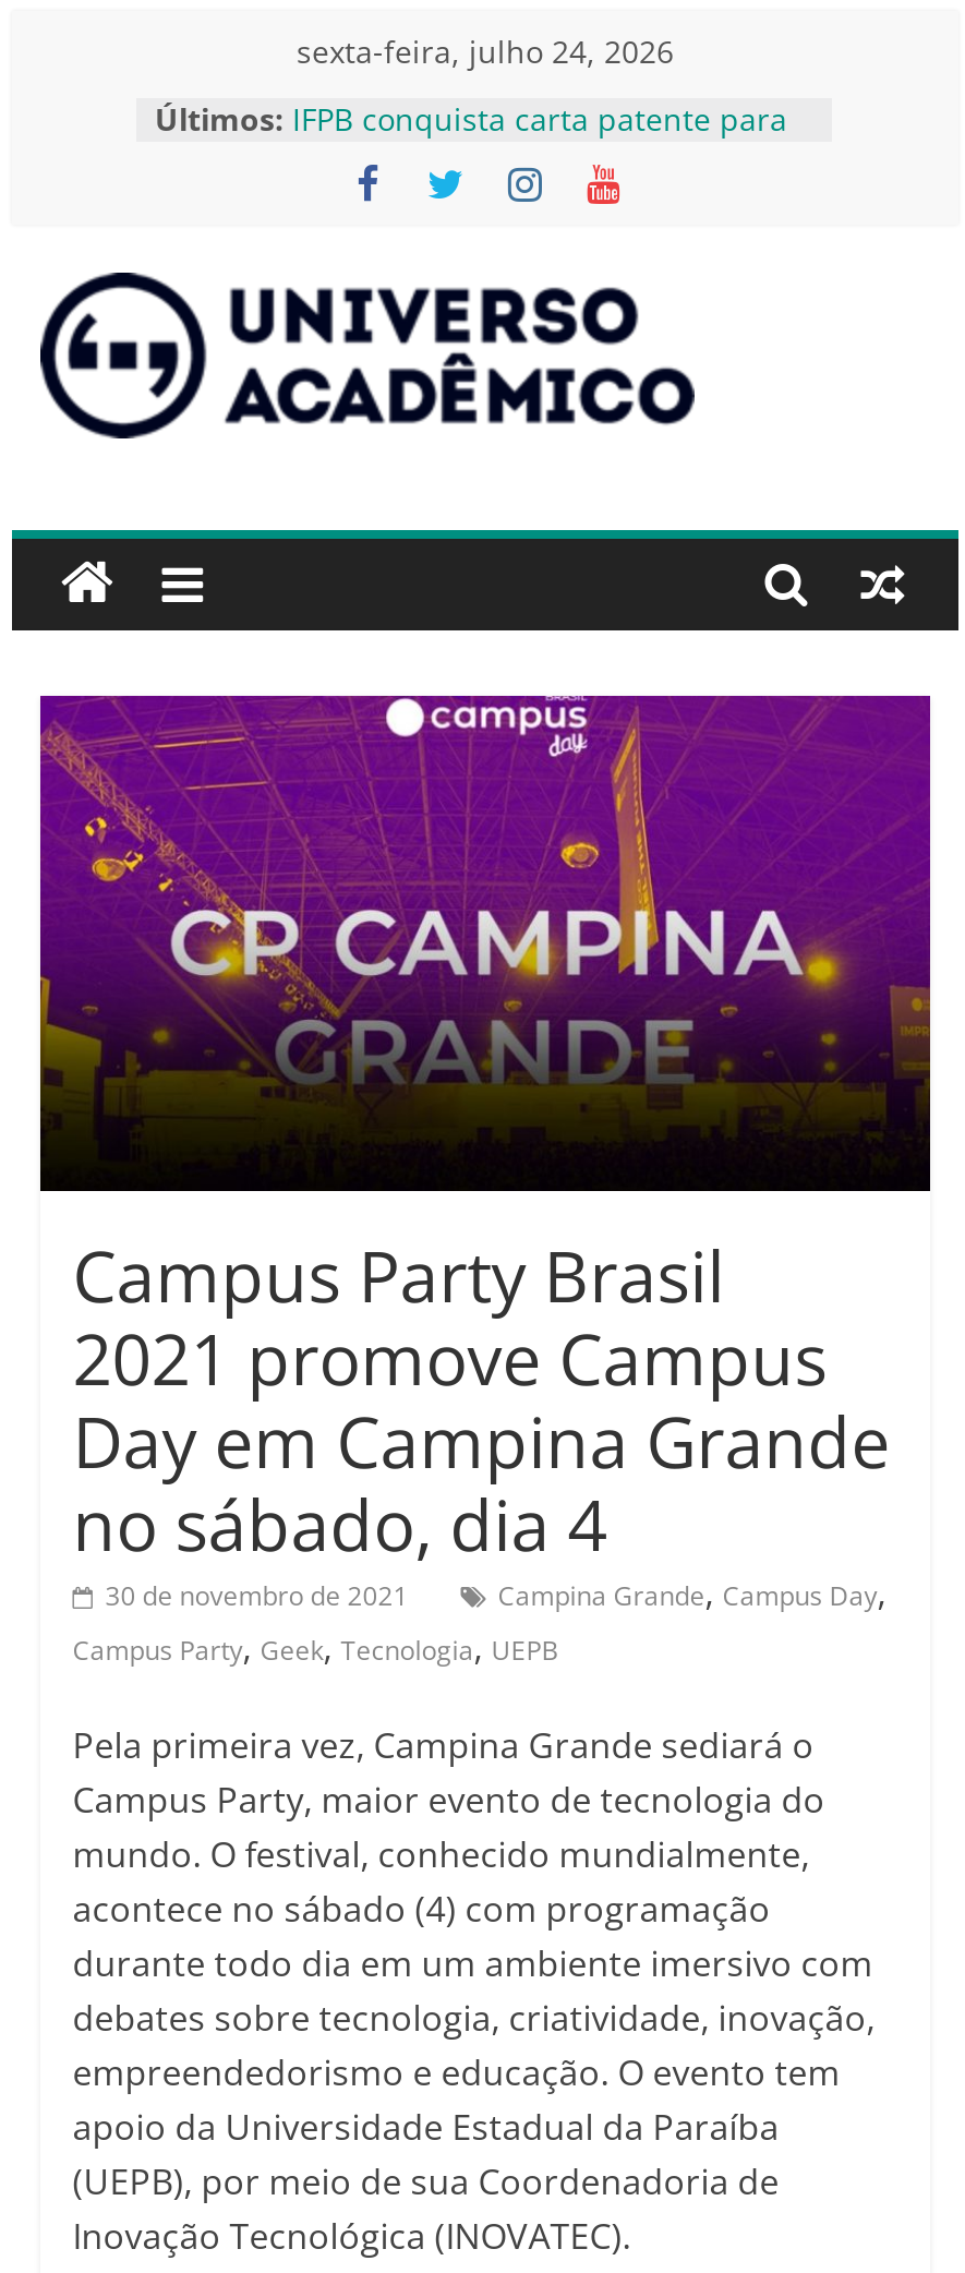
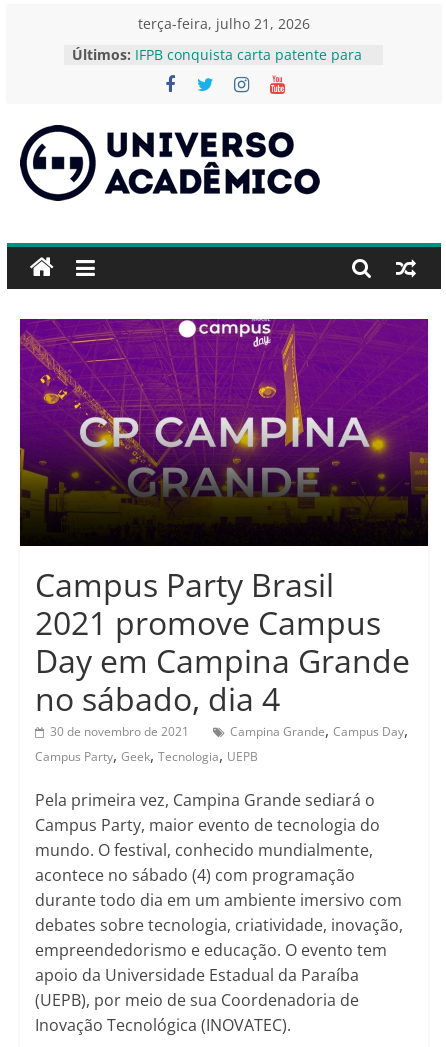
- sexta-feira, julho 24, 2026
+ terça-feira, julho 21, 2026
